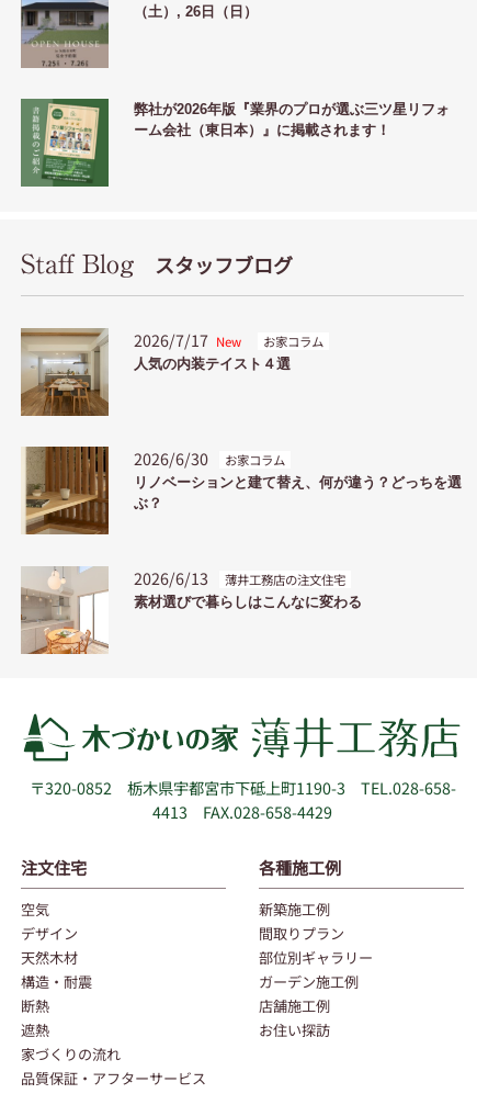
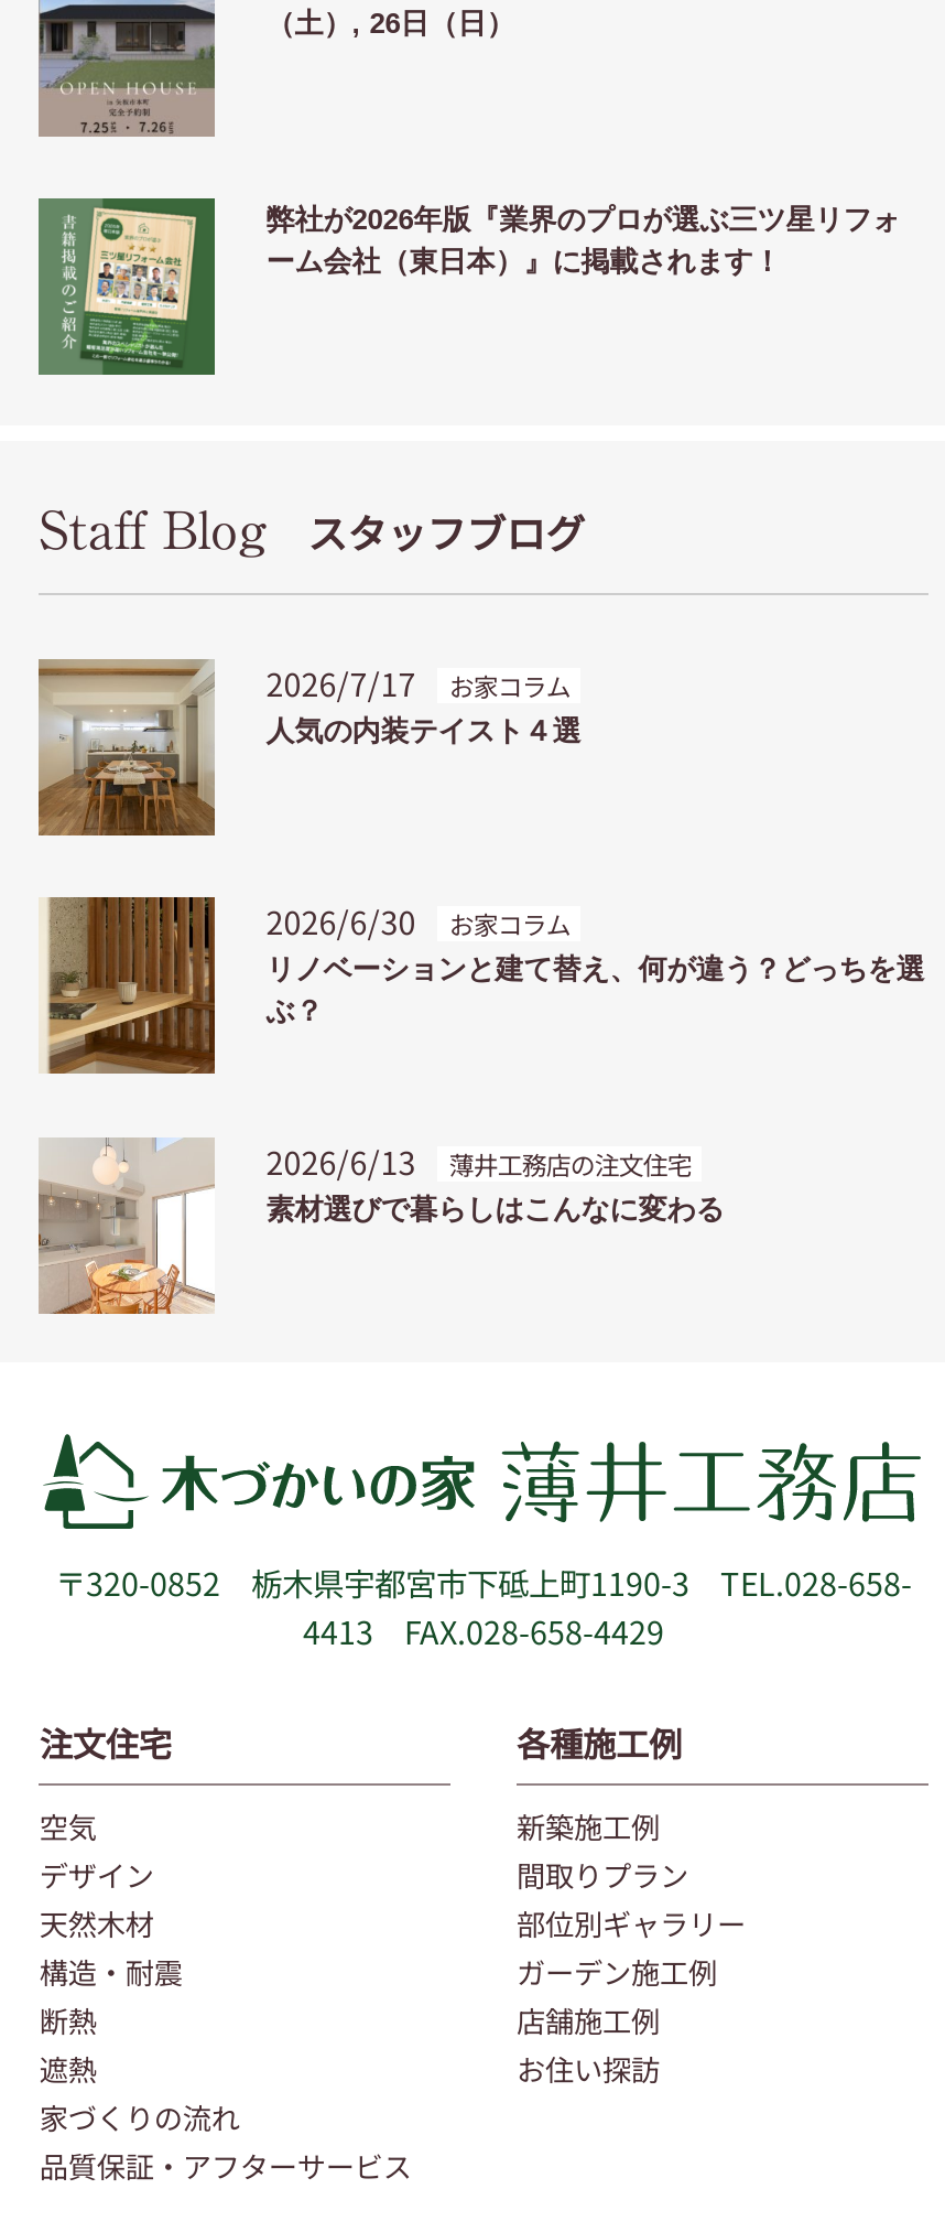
- 2026/7/17 New お家コラム
+ 2026/7/17 お家コラム
